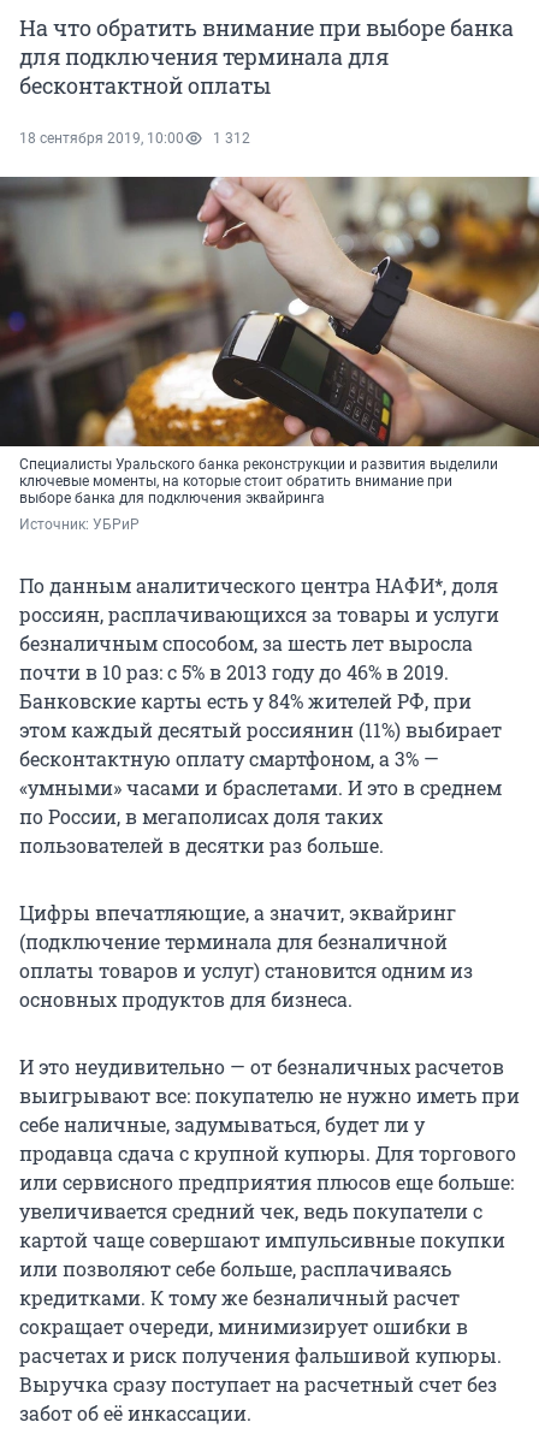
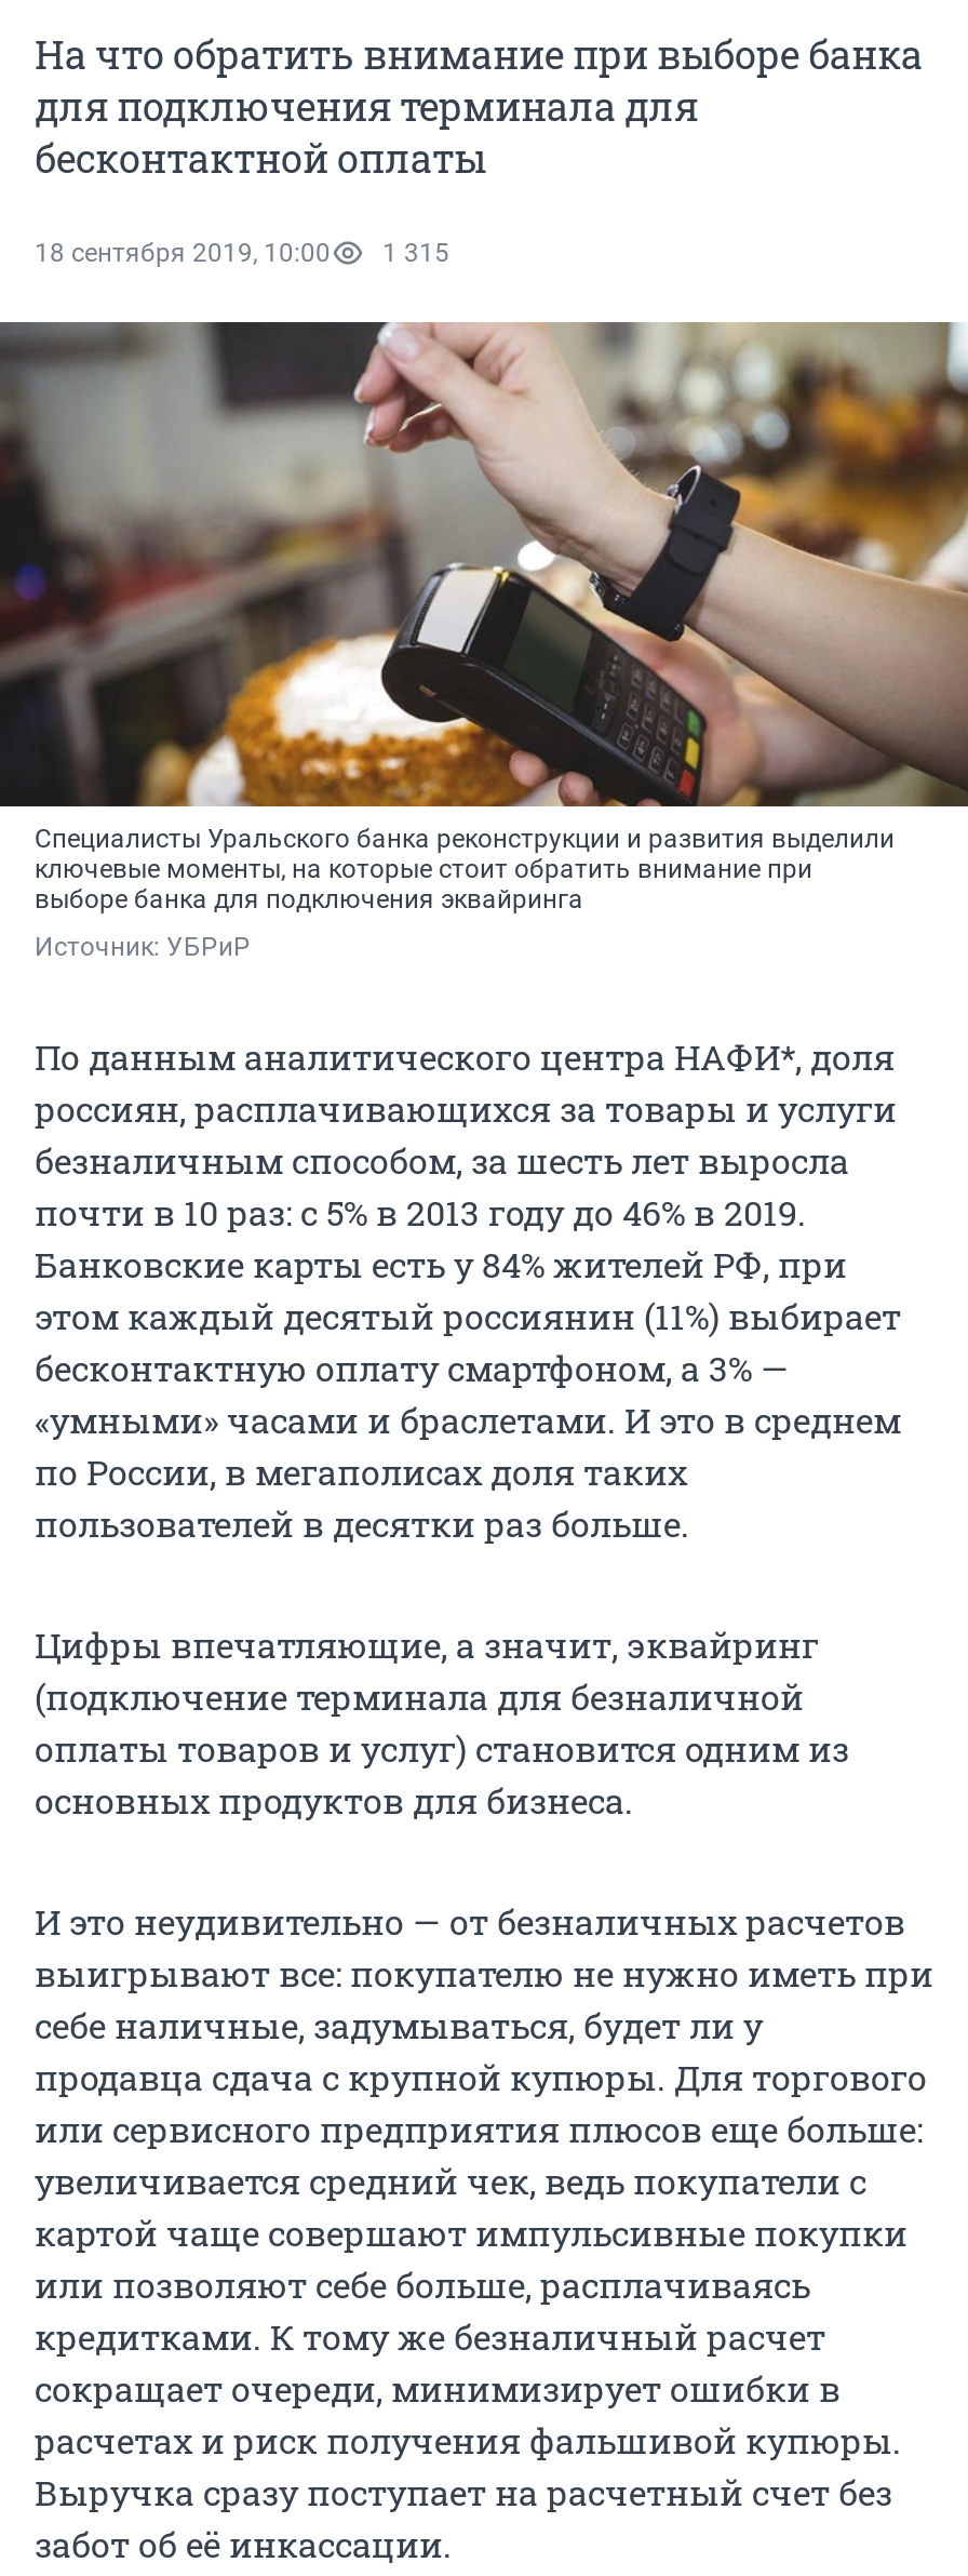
- 18 сентября 2019, 10:00 1 312
+ 18 сентября 2019, 10:00 1 315
